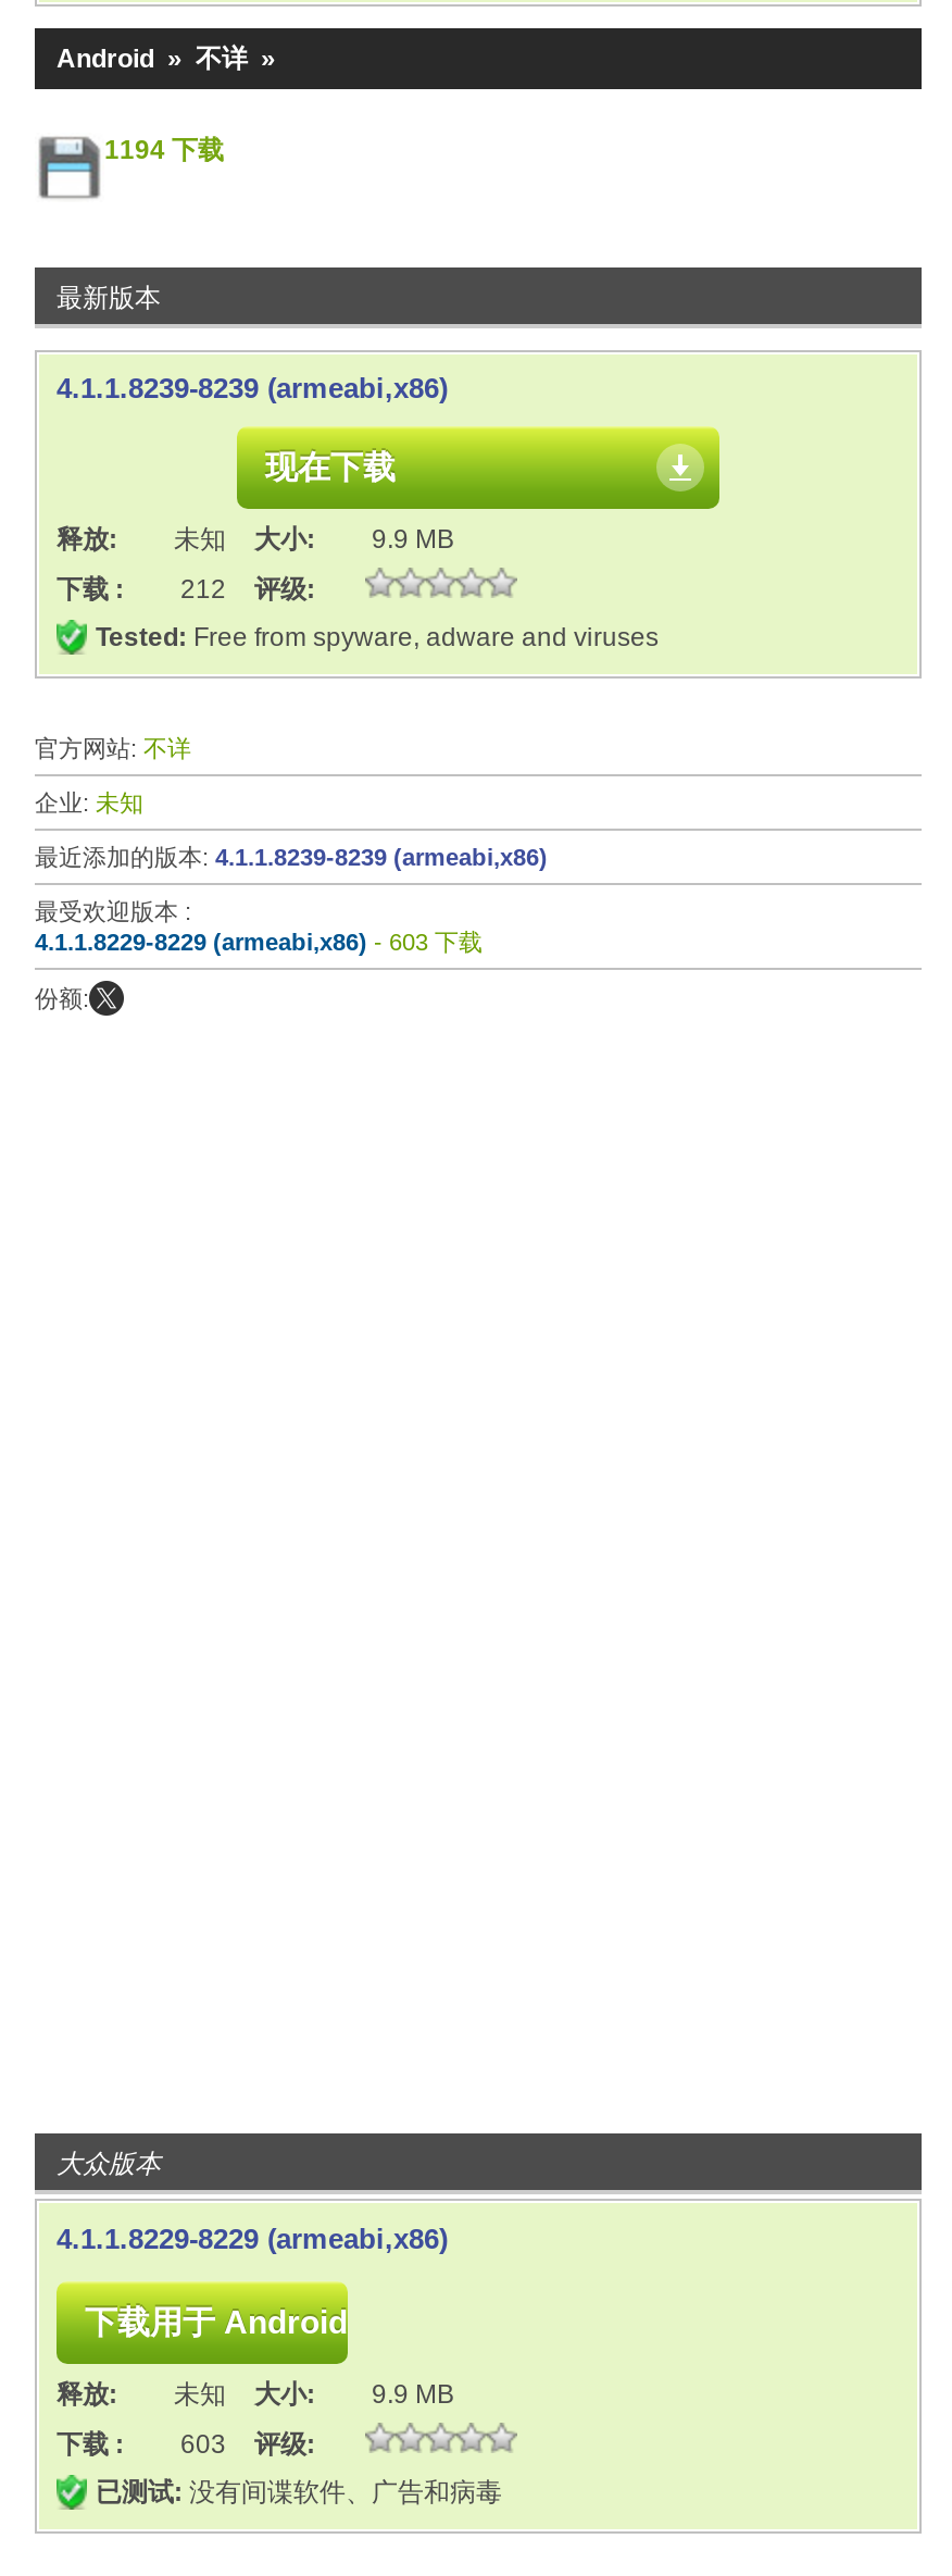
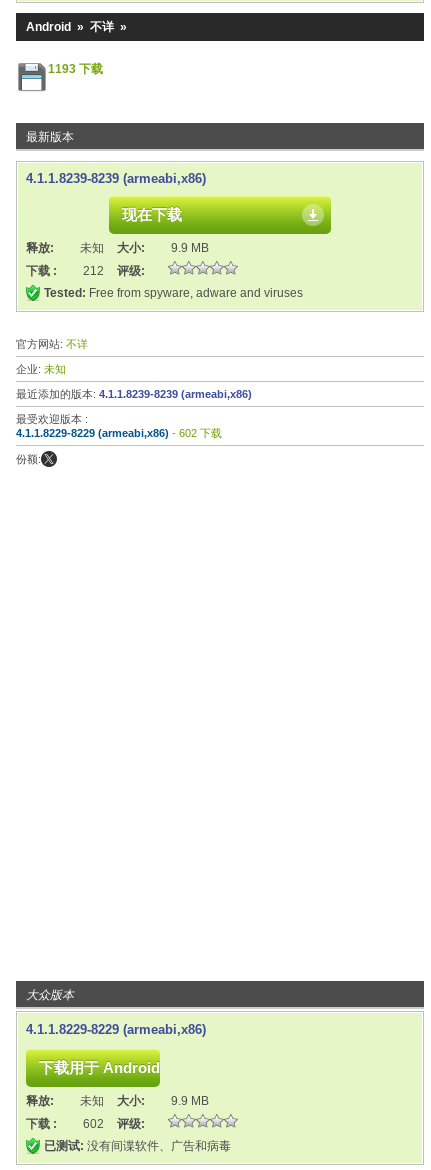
- 1194 下载
+ 1193 下载

- 4.1.1.8229-8229 (armeabi,x86) - 603 下载
+ 4.1.1.8229-8229 (armeabi,x86) - 602 下载

- 下载 : 603 评级:
+ 下载 : 602 评级:
